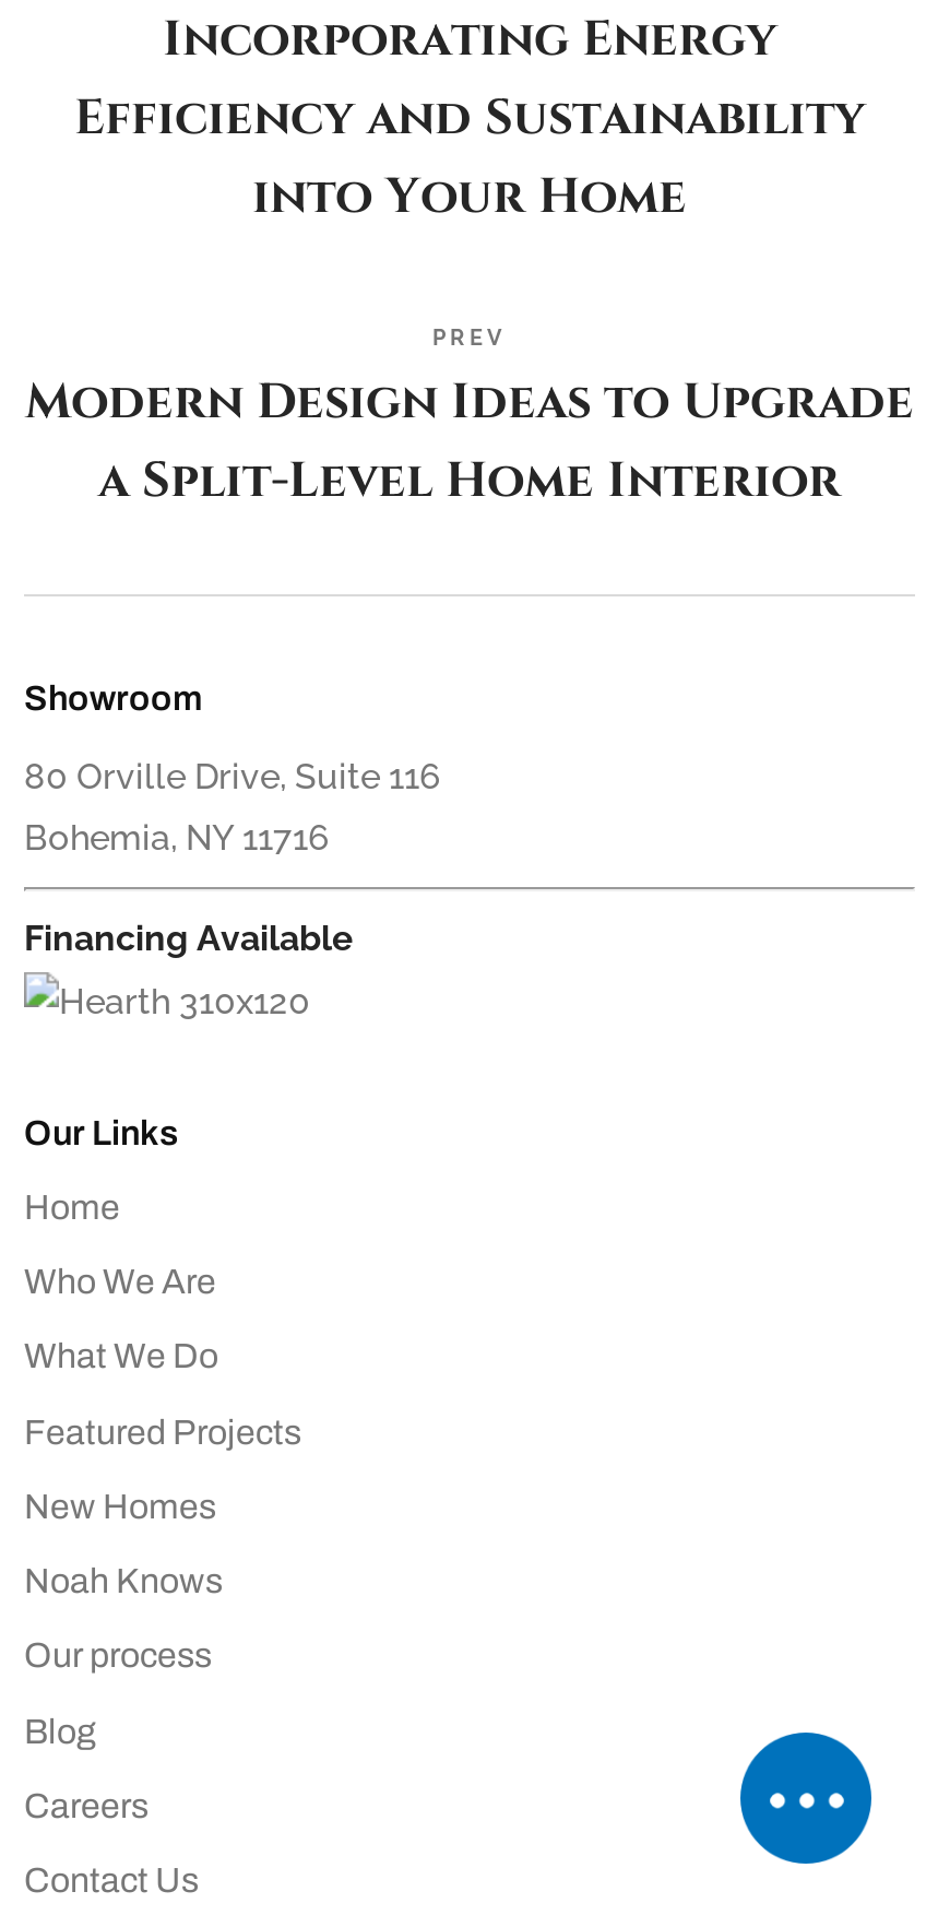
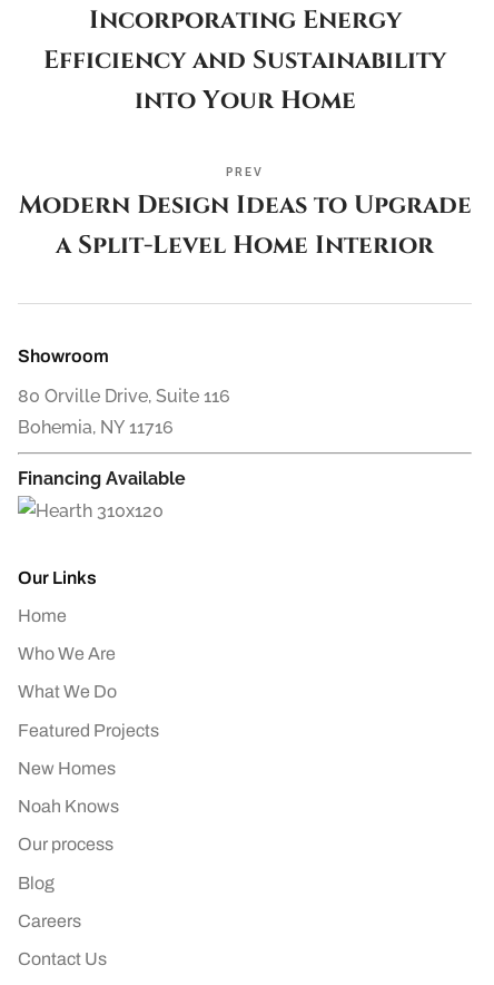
- [image]
